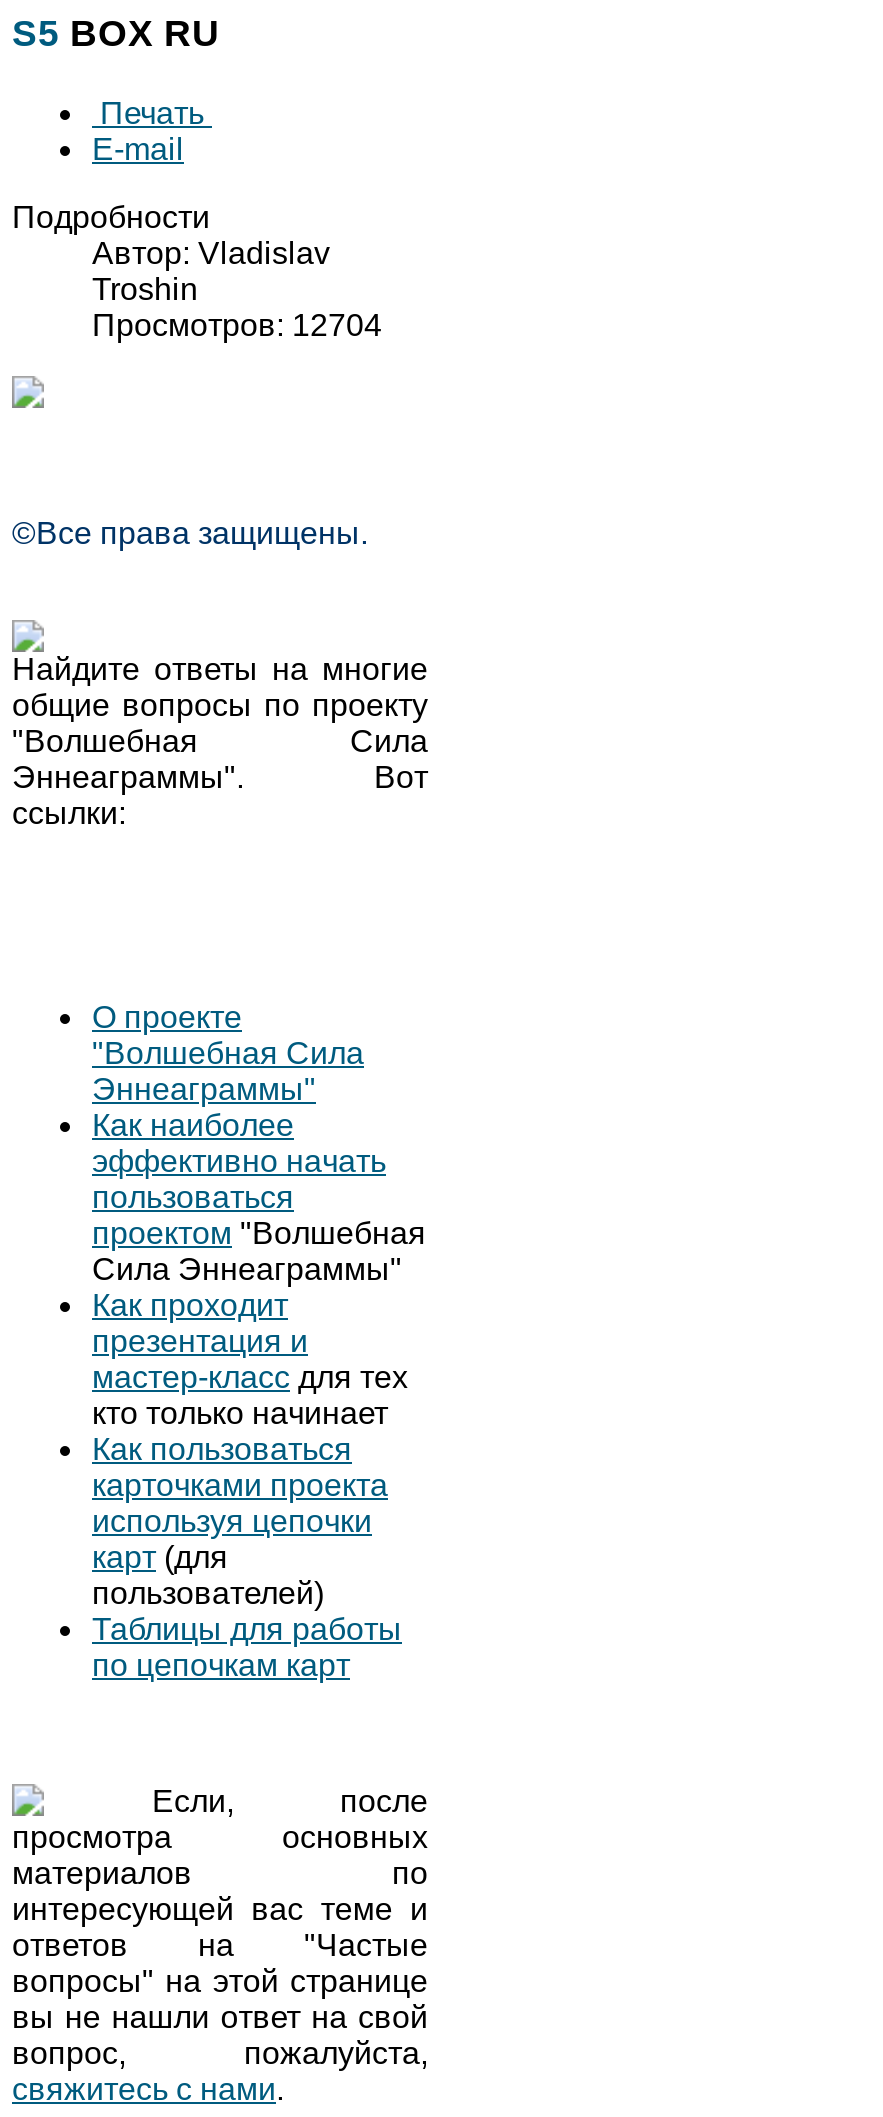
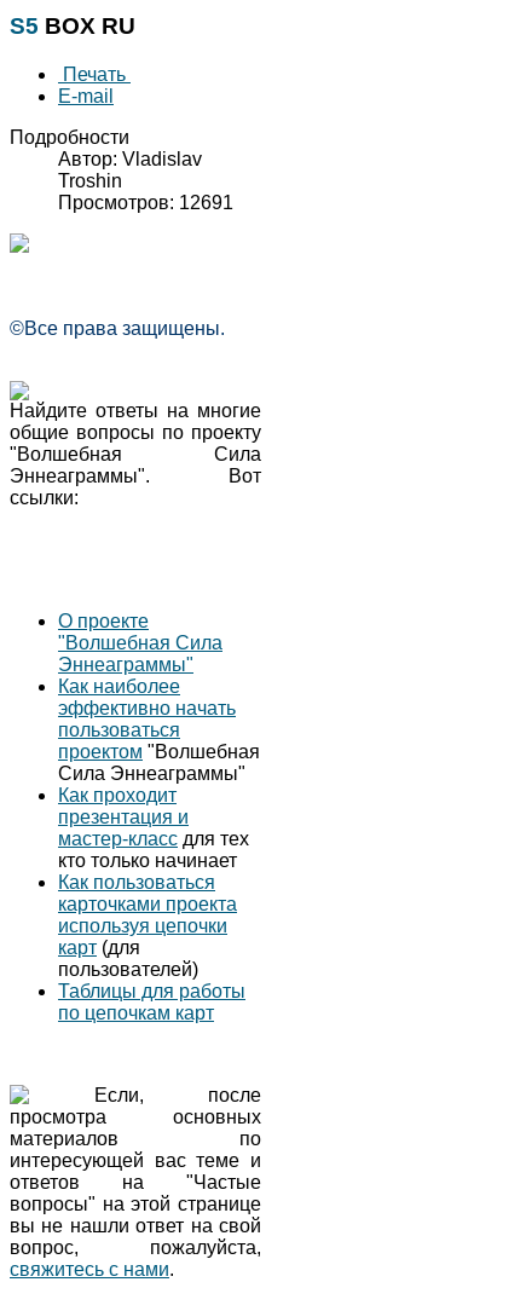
- Просмотров: 12704
+ Просмотров: 12691
